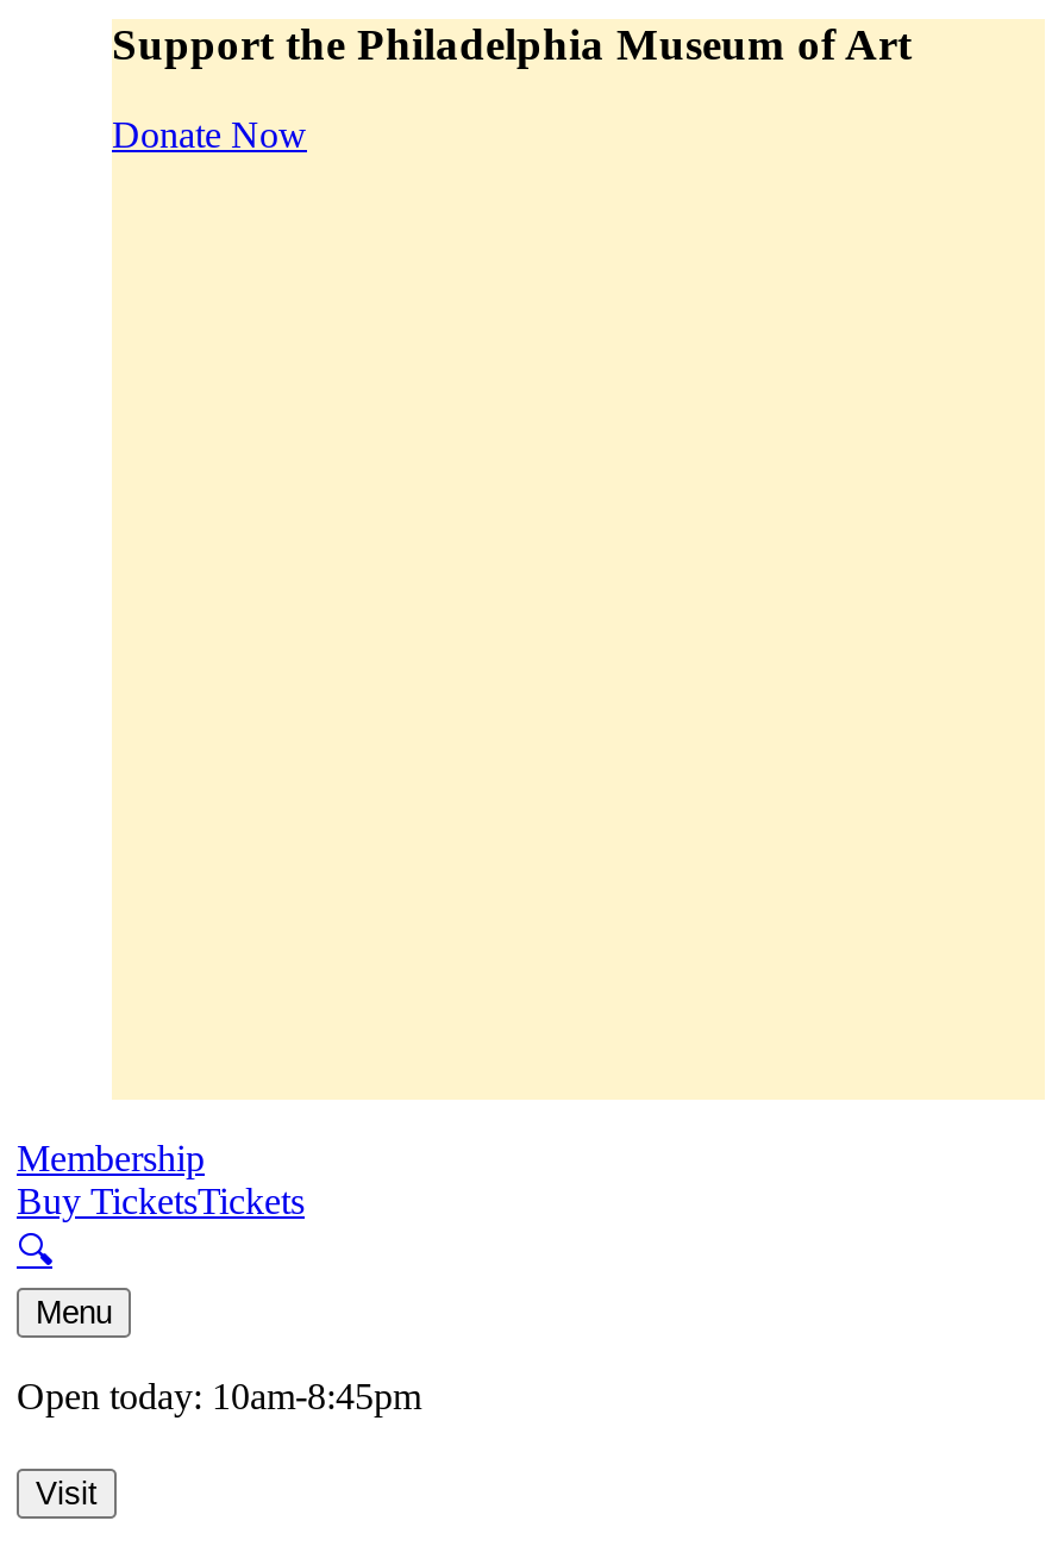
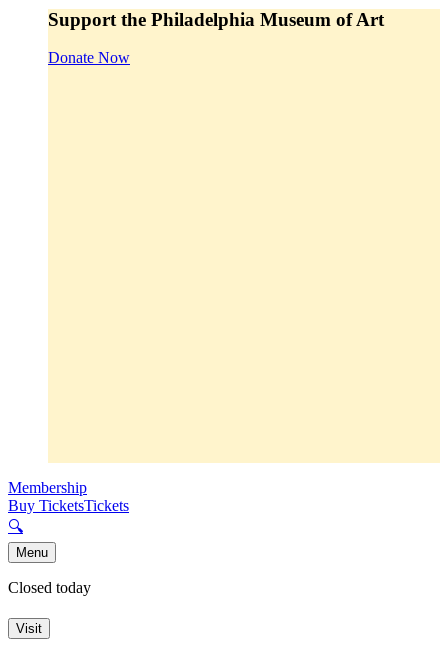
- Open today: 10am-8:45pm
+ Closed today
